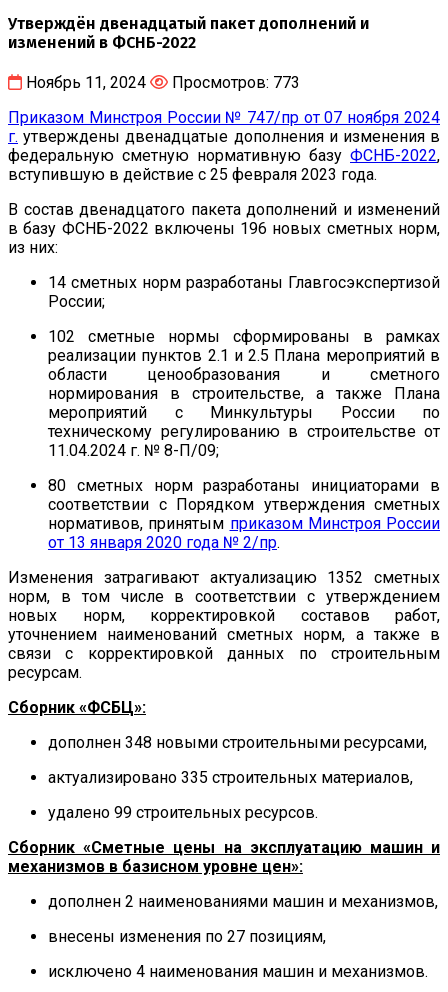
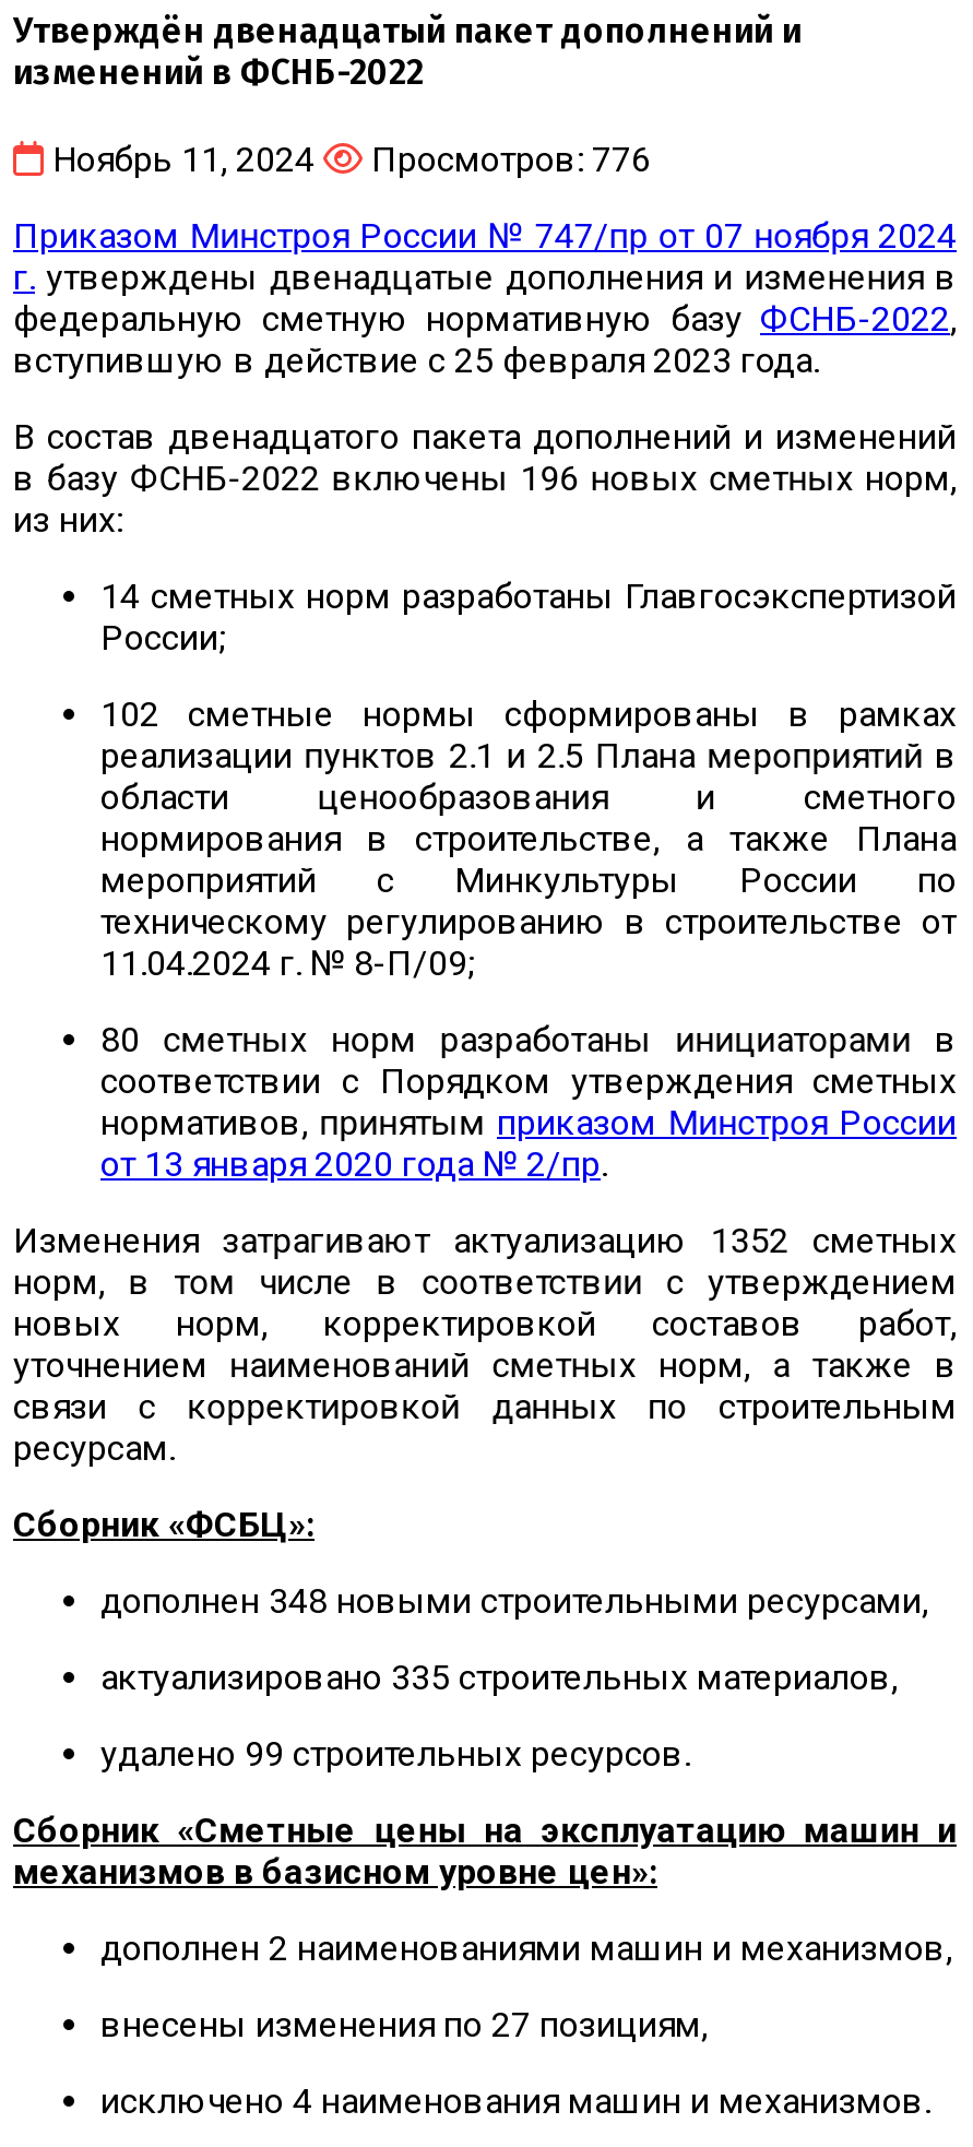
- Ноябрь 11, 2024 Просмотров: 773
+ Ноябрь 11, 2024 Просмотров: 776
